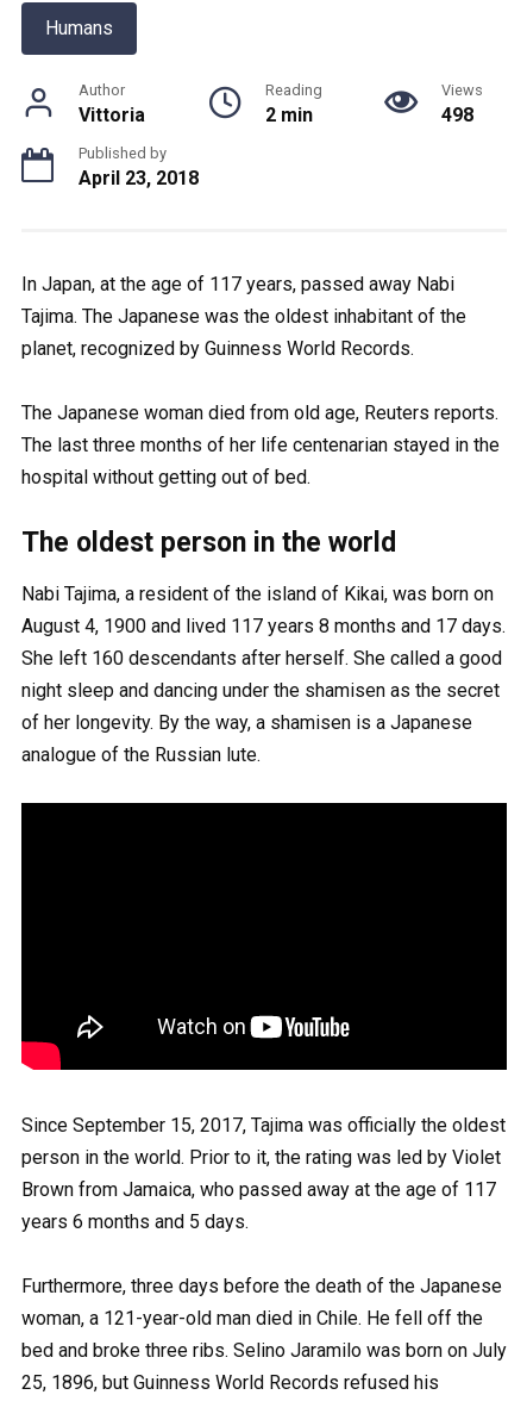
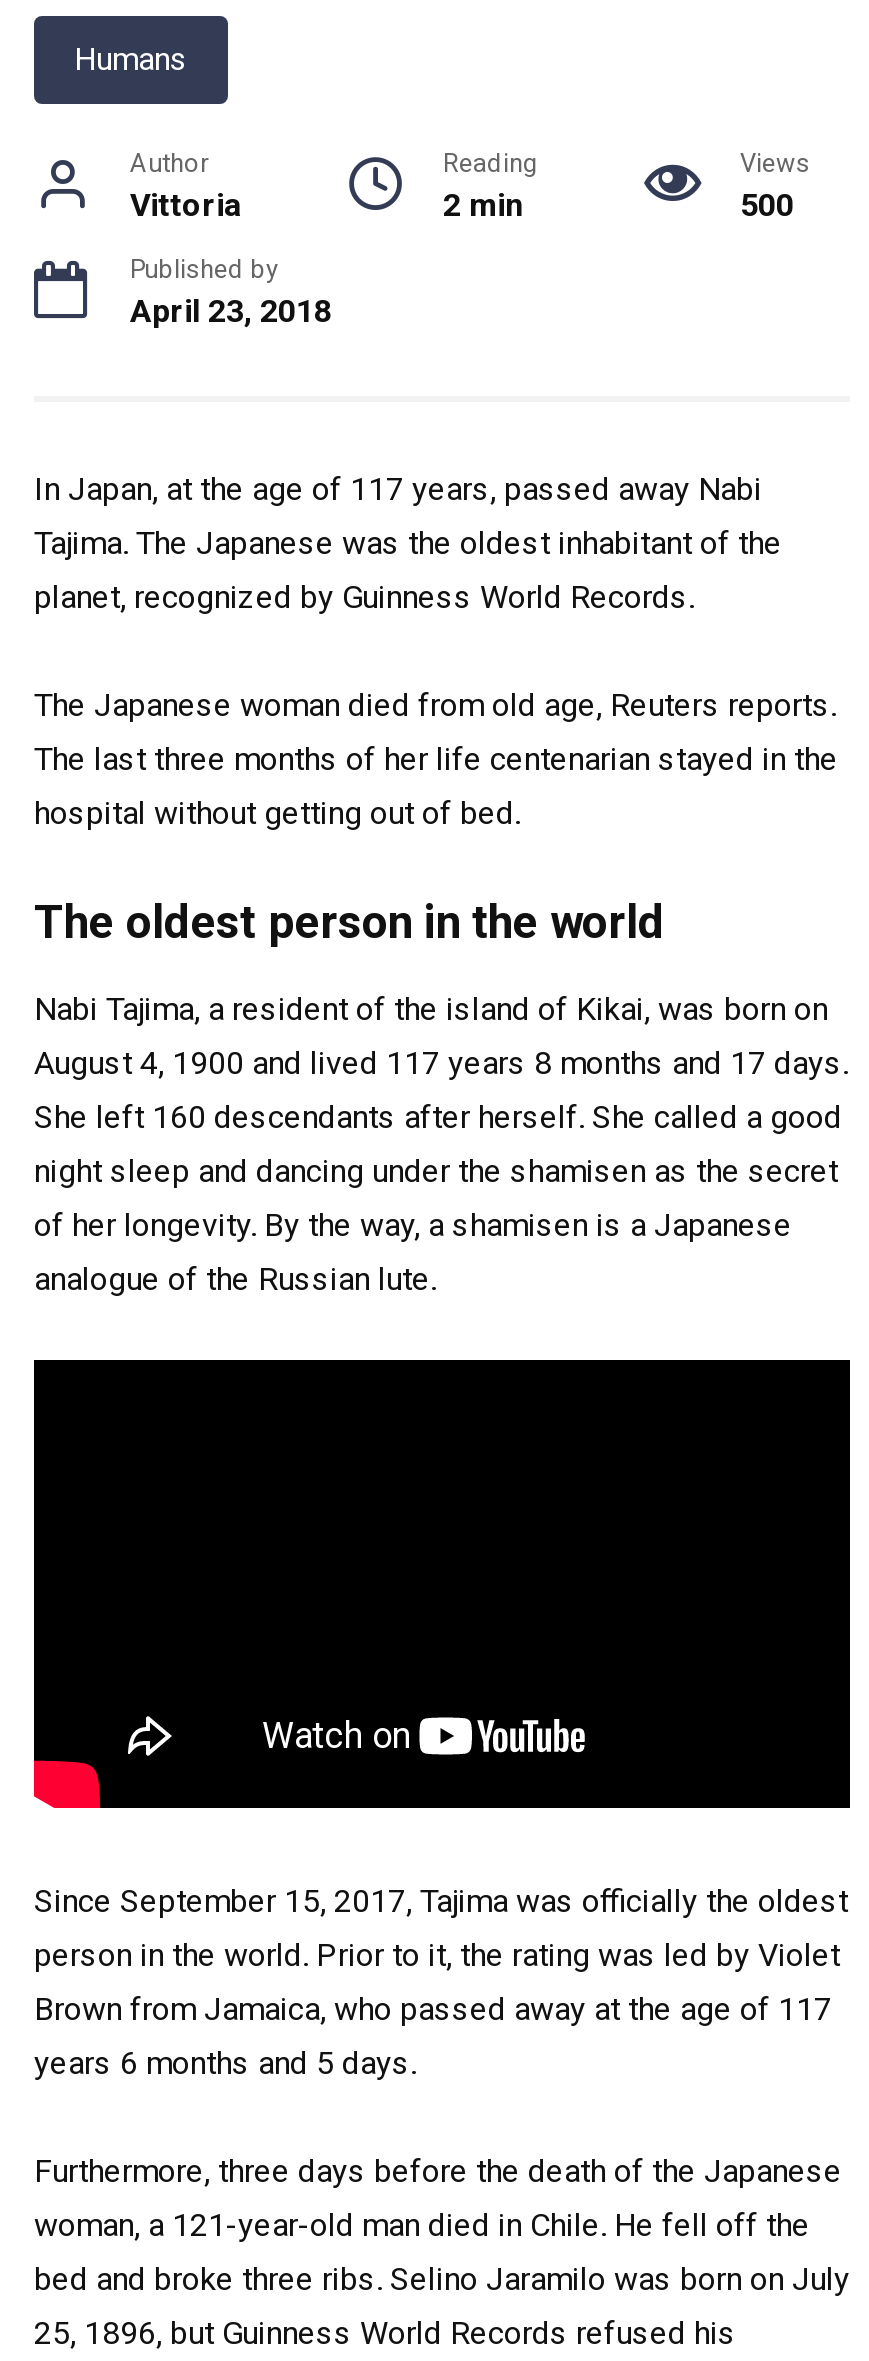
- 498
+ 500
